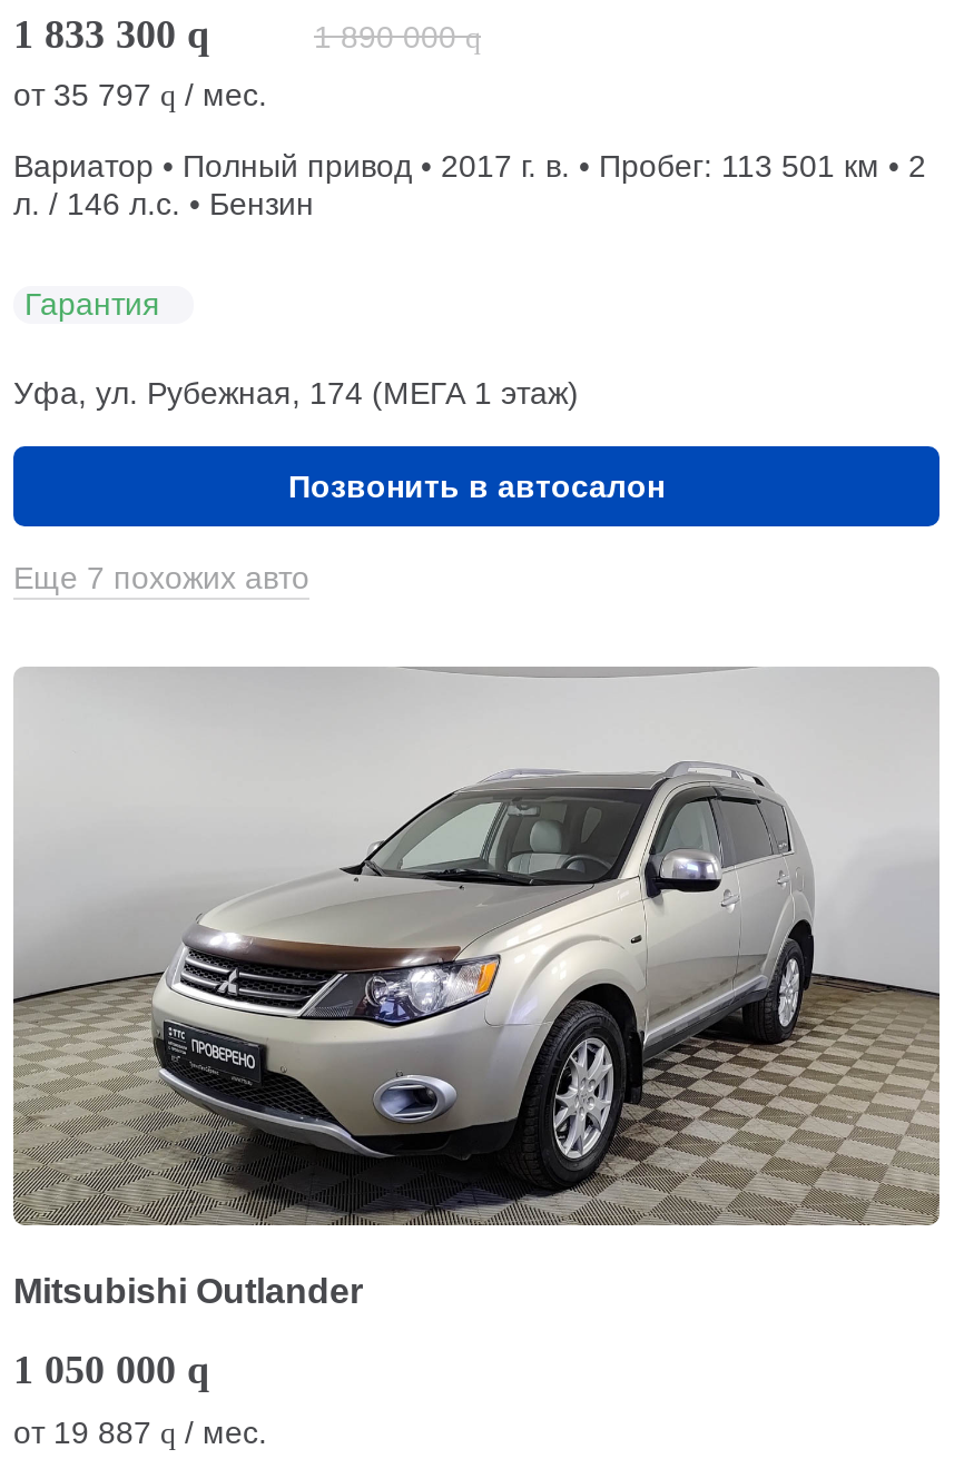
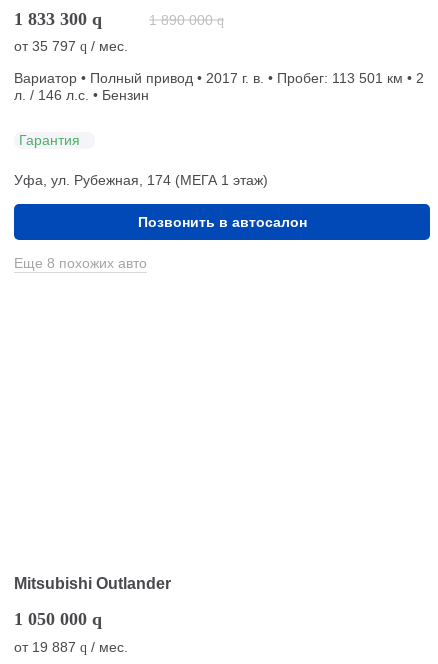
- Еще 7 похожих авто
+ Еще 8 похожих авто

- [image]
